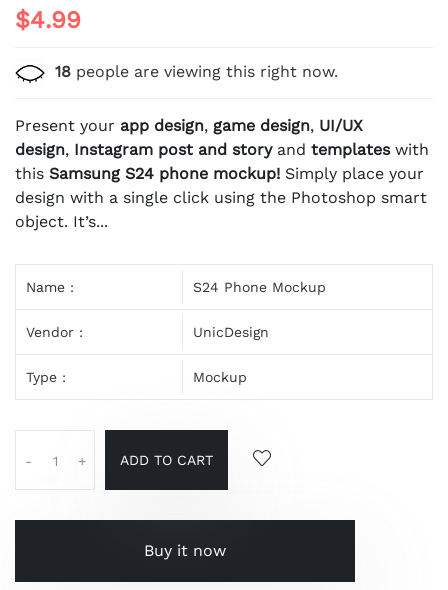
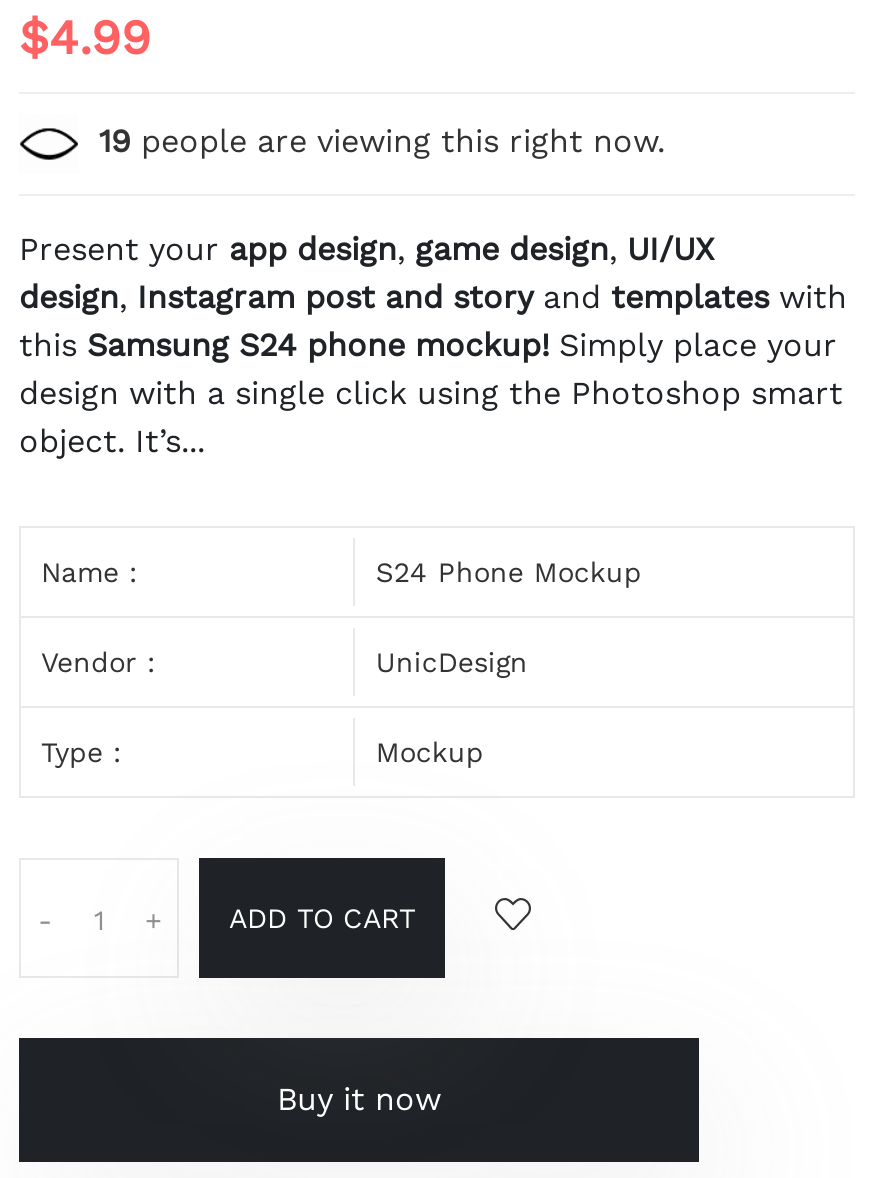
- 18 people are viewing this right now.
+ 19 people are viewing this right now.
